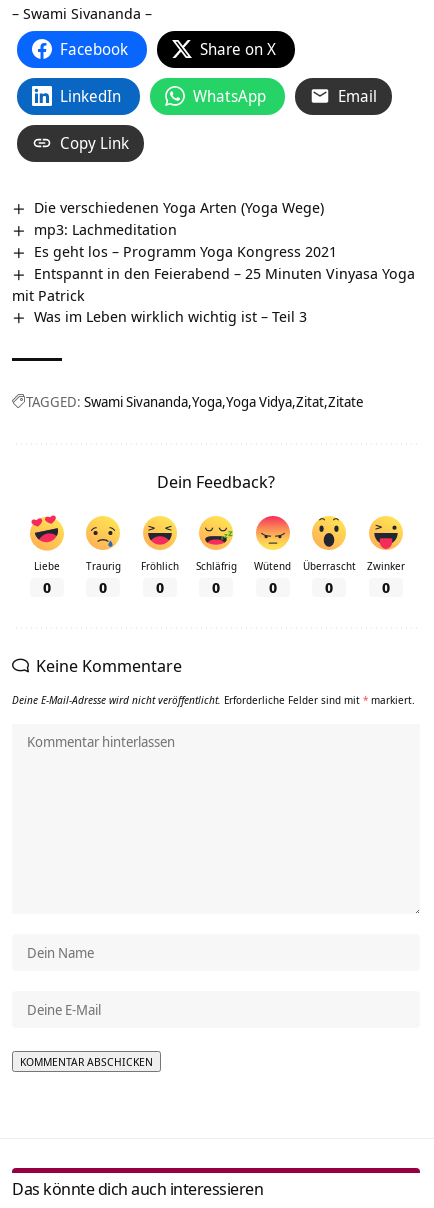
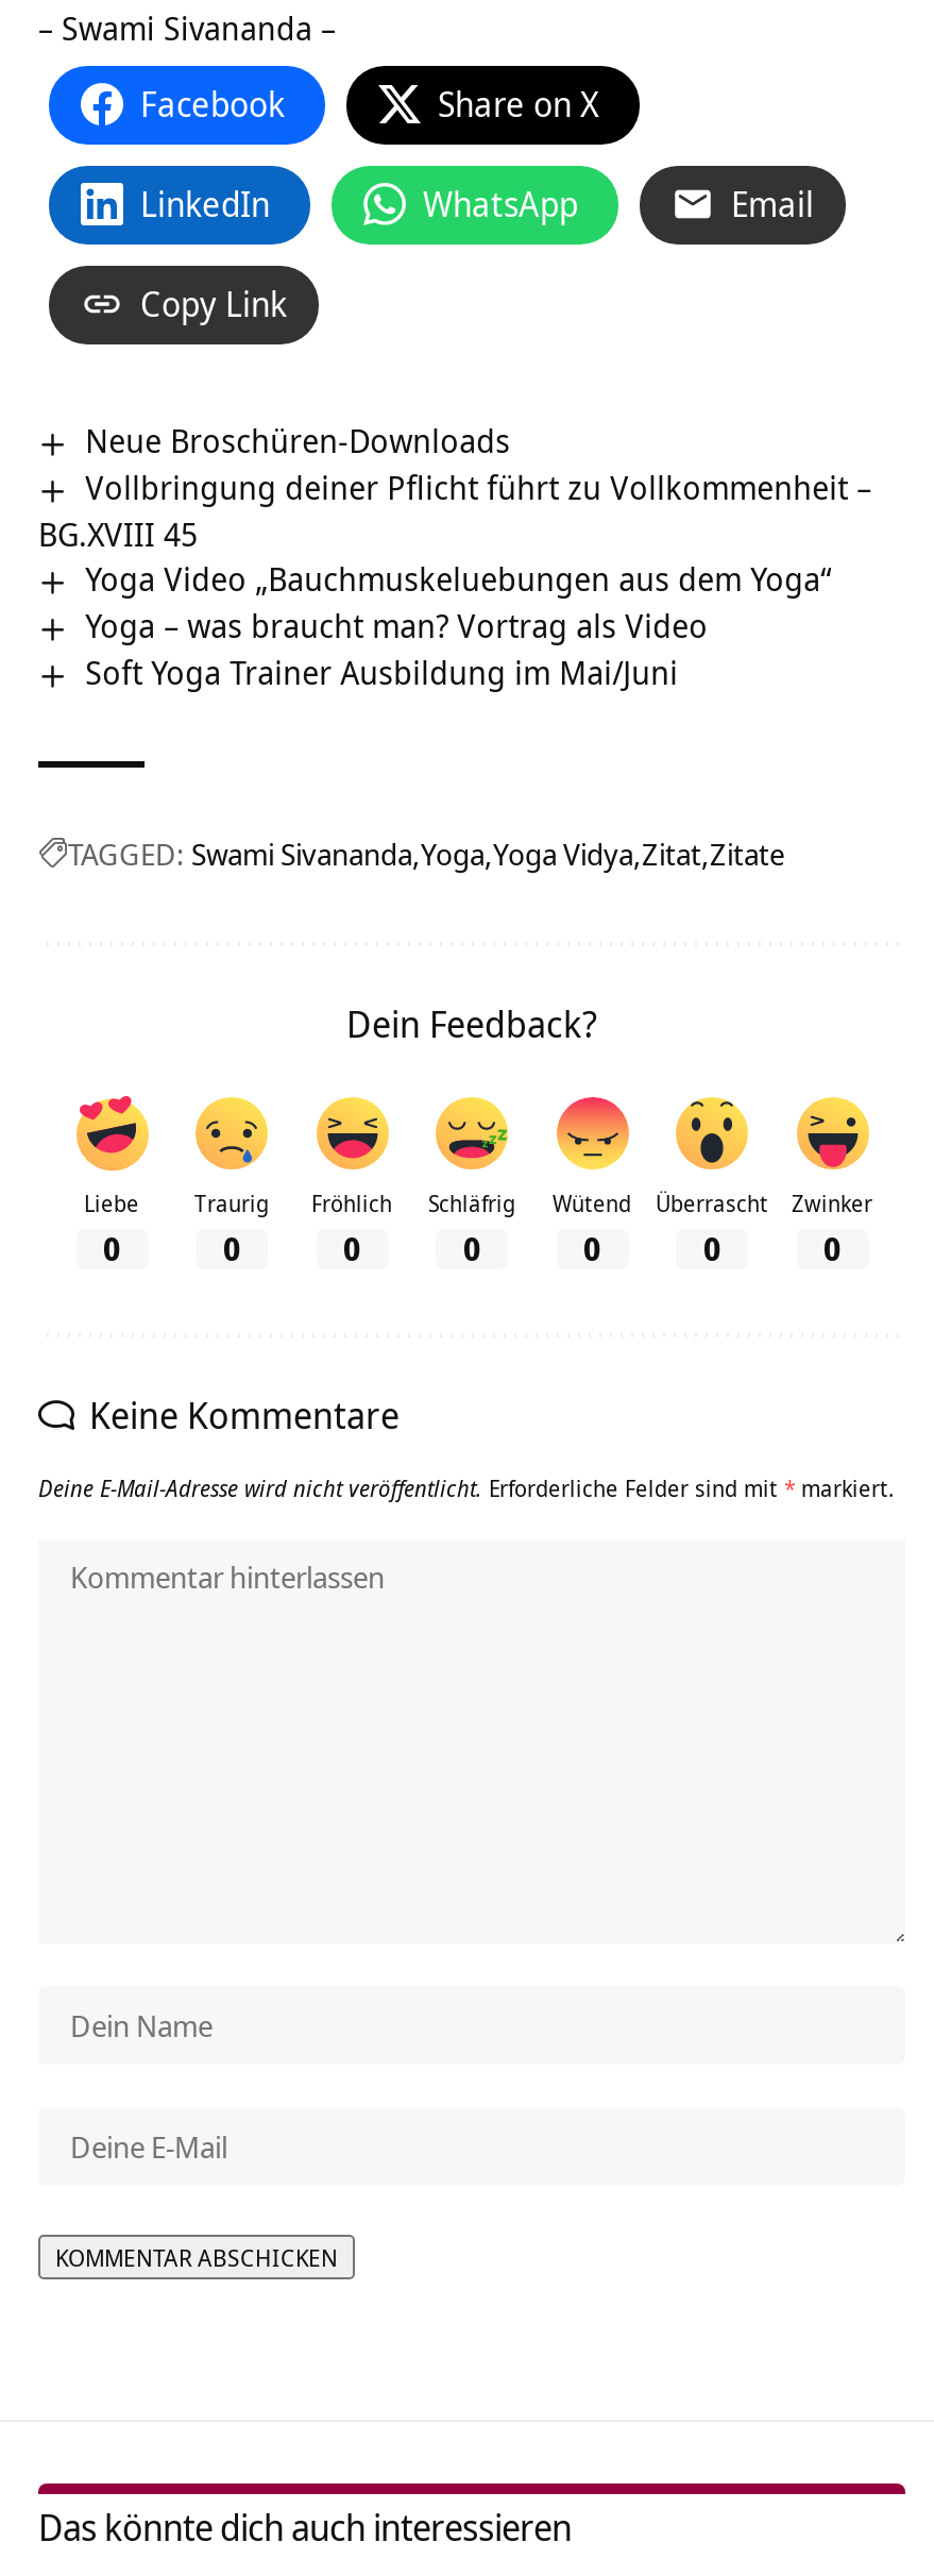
- Die verschiedenen Yoga Arten (Yoga Wege)
- mp3: Lachmeditation
- Es geht los – Programm Yoga Kongress 2021
- Entspannt in den Feierabend – 25 Minuten Vinyasa Yoga
- mit Patrick
- Was im Leben wirklich wichtig ist – Teil 3
+ Neue Broschüren-Downloads
+ Vollbringung deiner Pflicht führt zu Vollkommenheit –
+ BG.XVIII 45
+ Yoga Video „Bauchmuskeluebungen aus dem Yoga“
+ Yoga – was braucht man? Vortrag als Video
+ Soft Yoga Trainer Ausbildung im Mai/Juni
